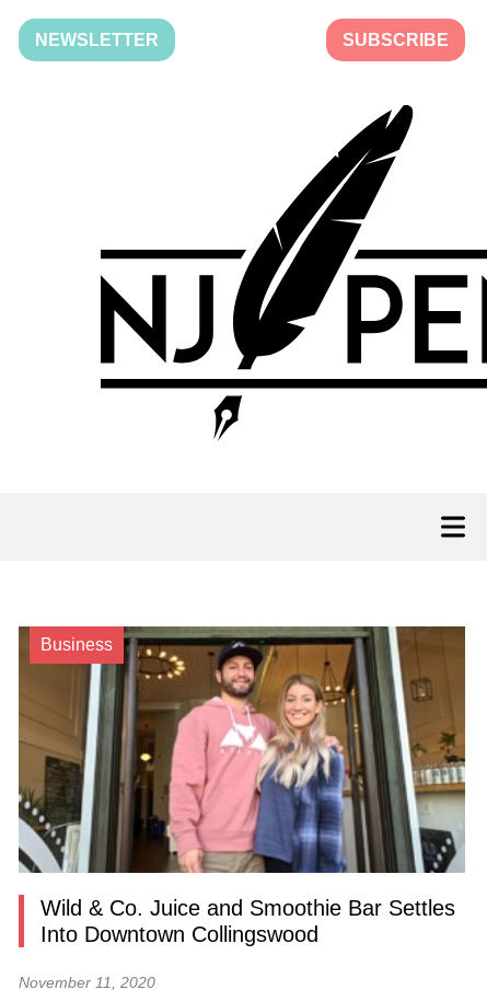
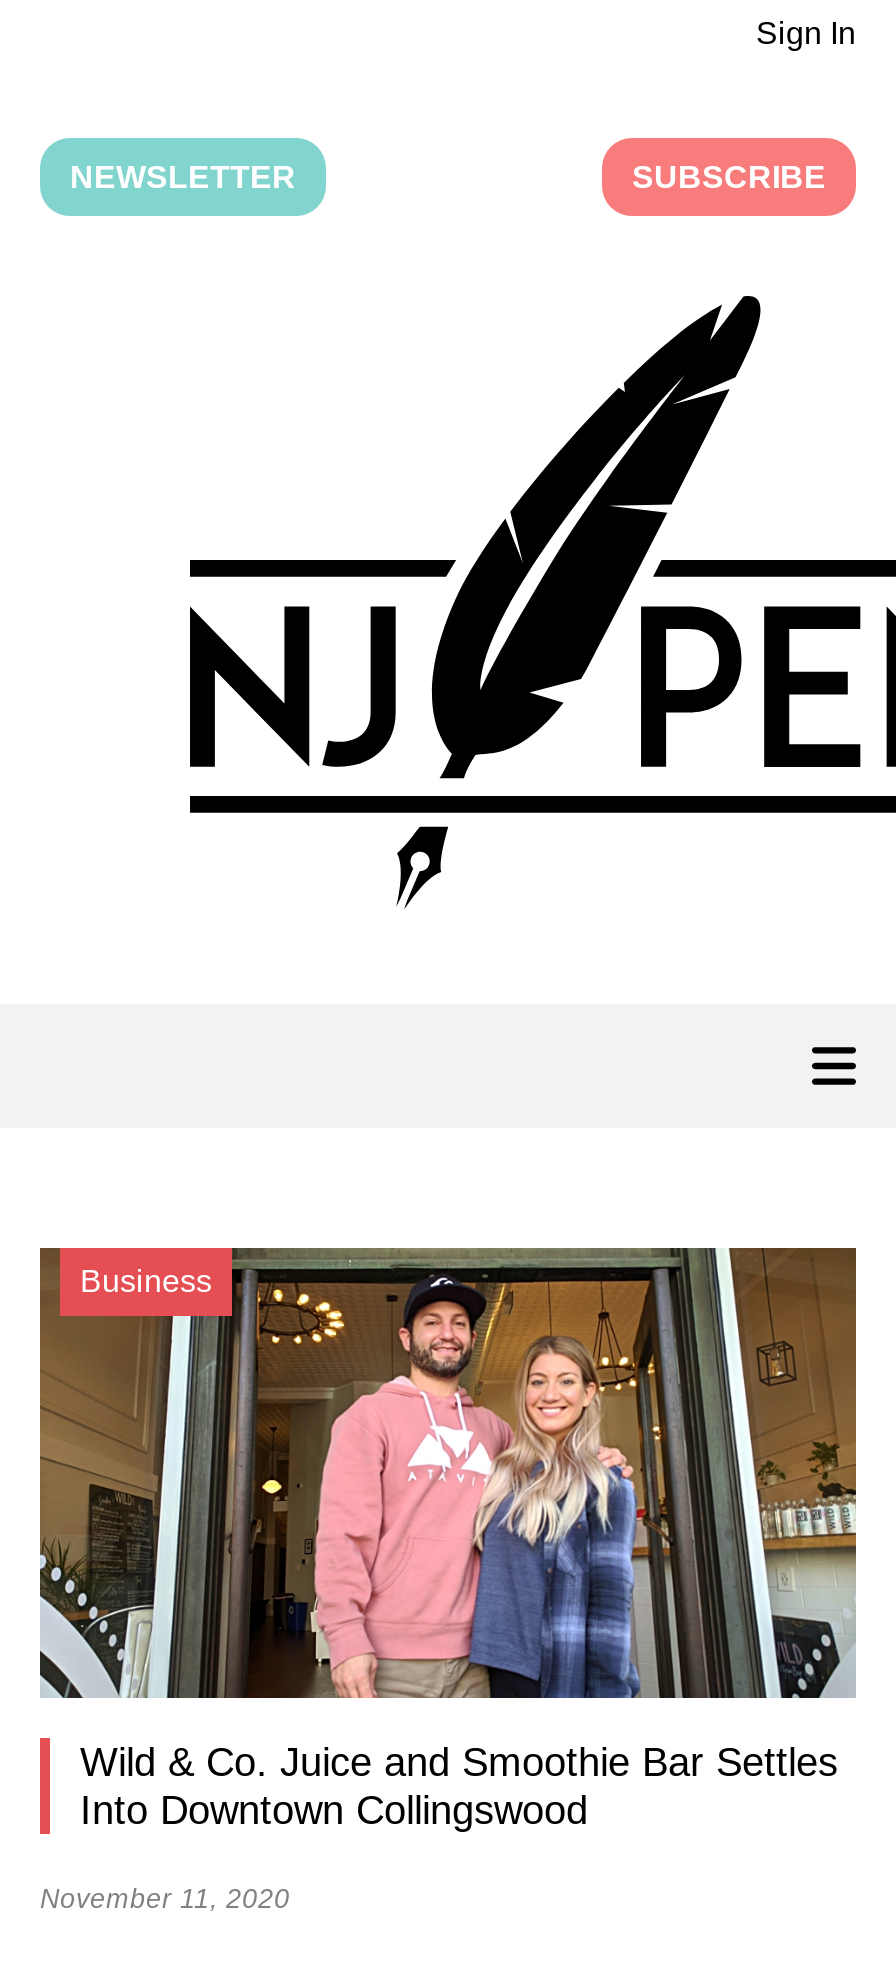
+ Sign In
